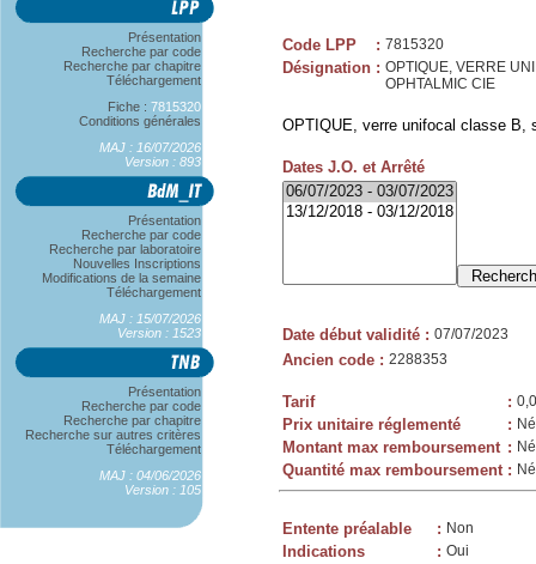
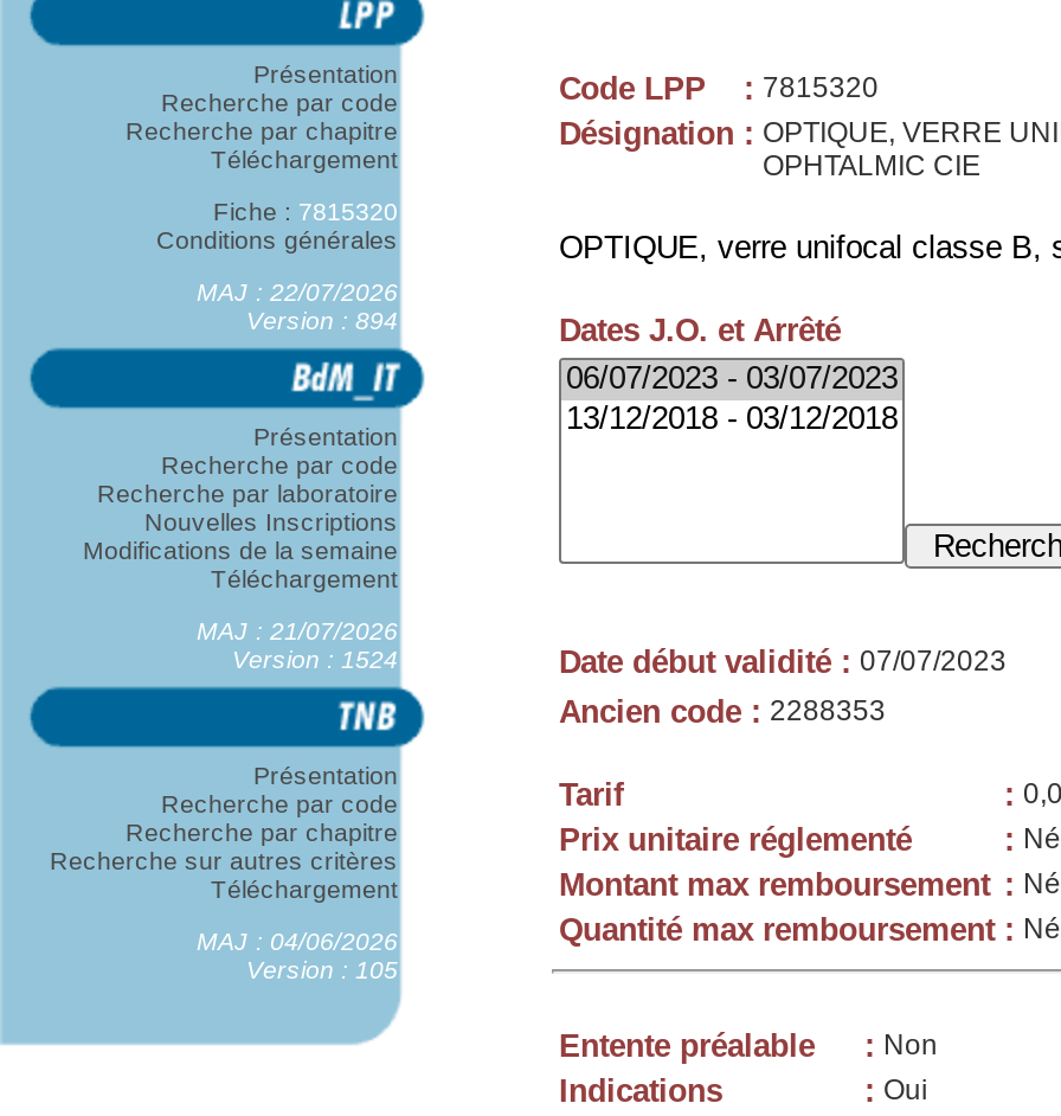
- MAJ : 16/07/2026
+ MAJ : 22/07/2026

- Version : 893
+ Version : 894

- MAJ : 15/07/2026
+ MAJ : 21/07/2026

- Version : 1523
+ Version : 1524
